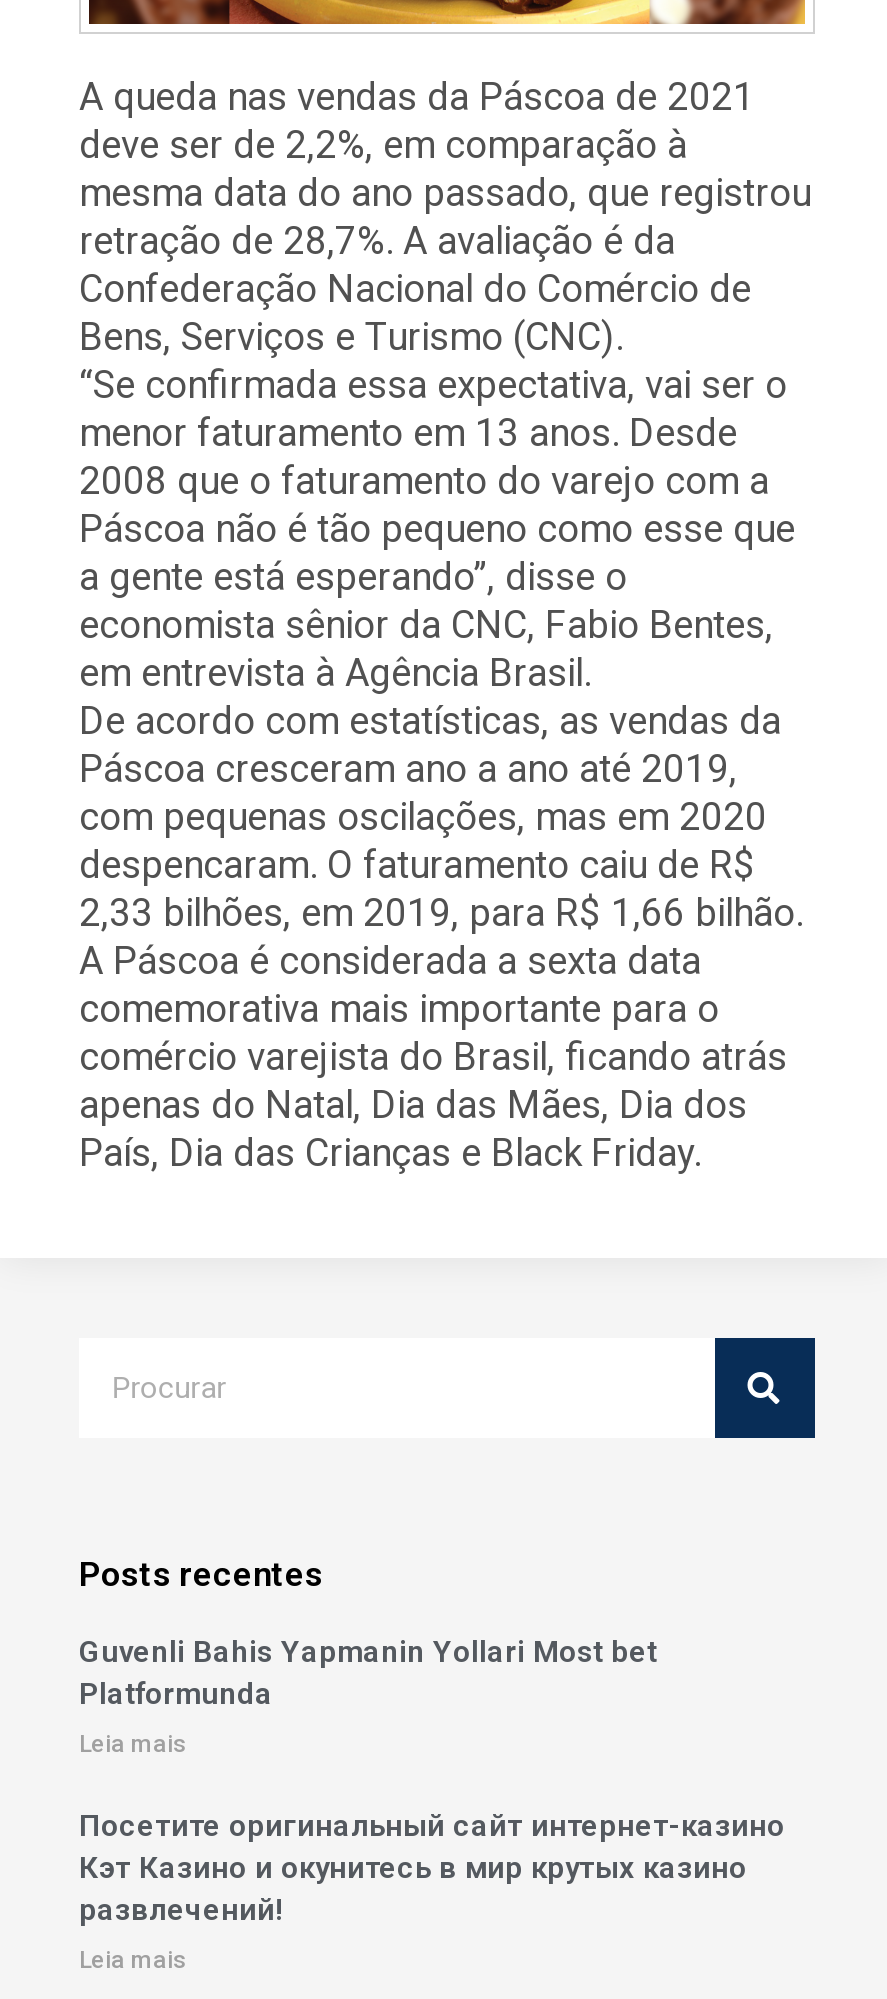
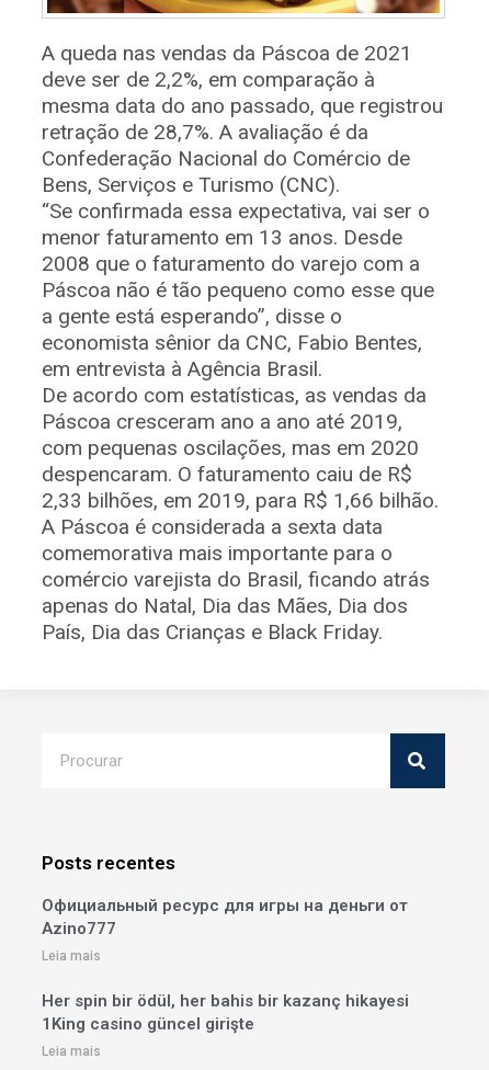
- Guvenli Bahis Yapmanin Yollari Most bet
- Platformunda
+ Официальный ресурс для игры на деньги от
+ Azino777

- Посетите оригинальный сайт интернет-казино
- Кэт Казино и окунитесь в мир крутых казино
- развлечений!
+ Her spin bir ödül, her bahis bir kazanç hikayesi
+ 1King casino güncel girişte
